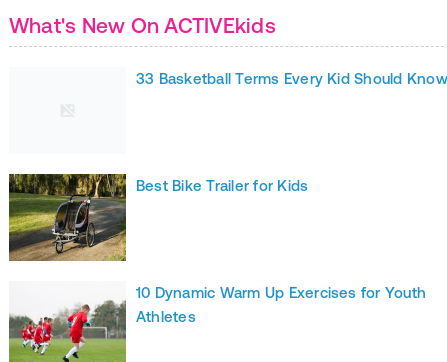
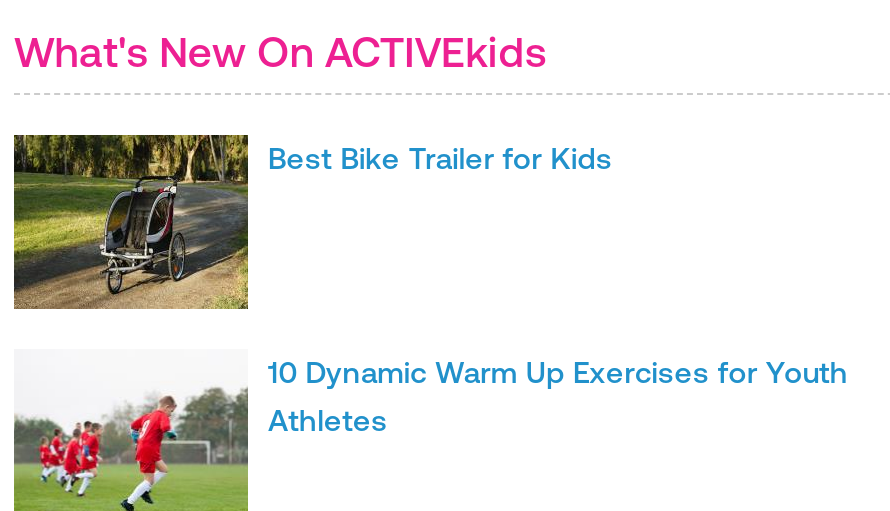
- 33 Basketball Terms Every Kid Should Know
